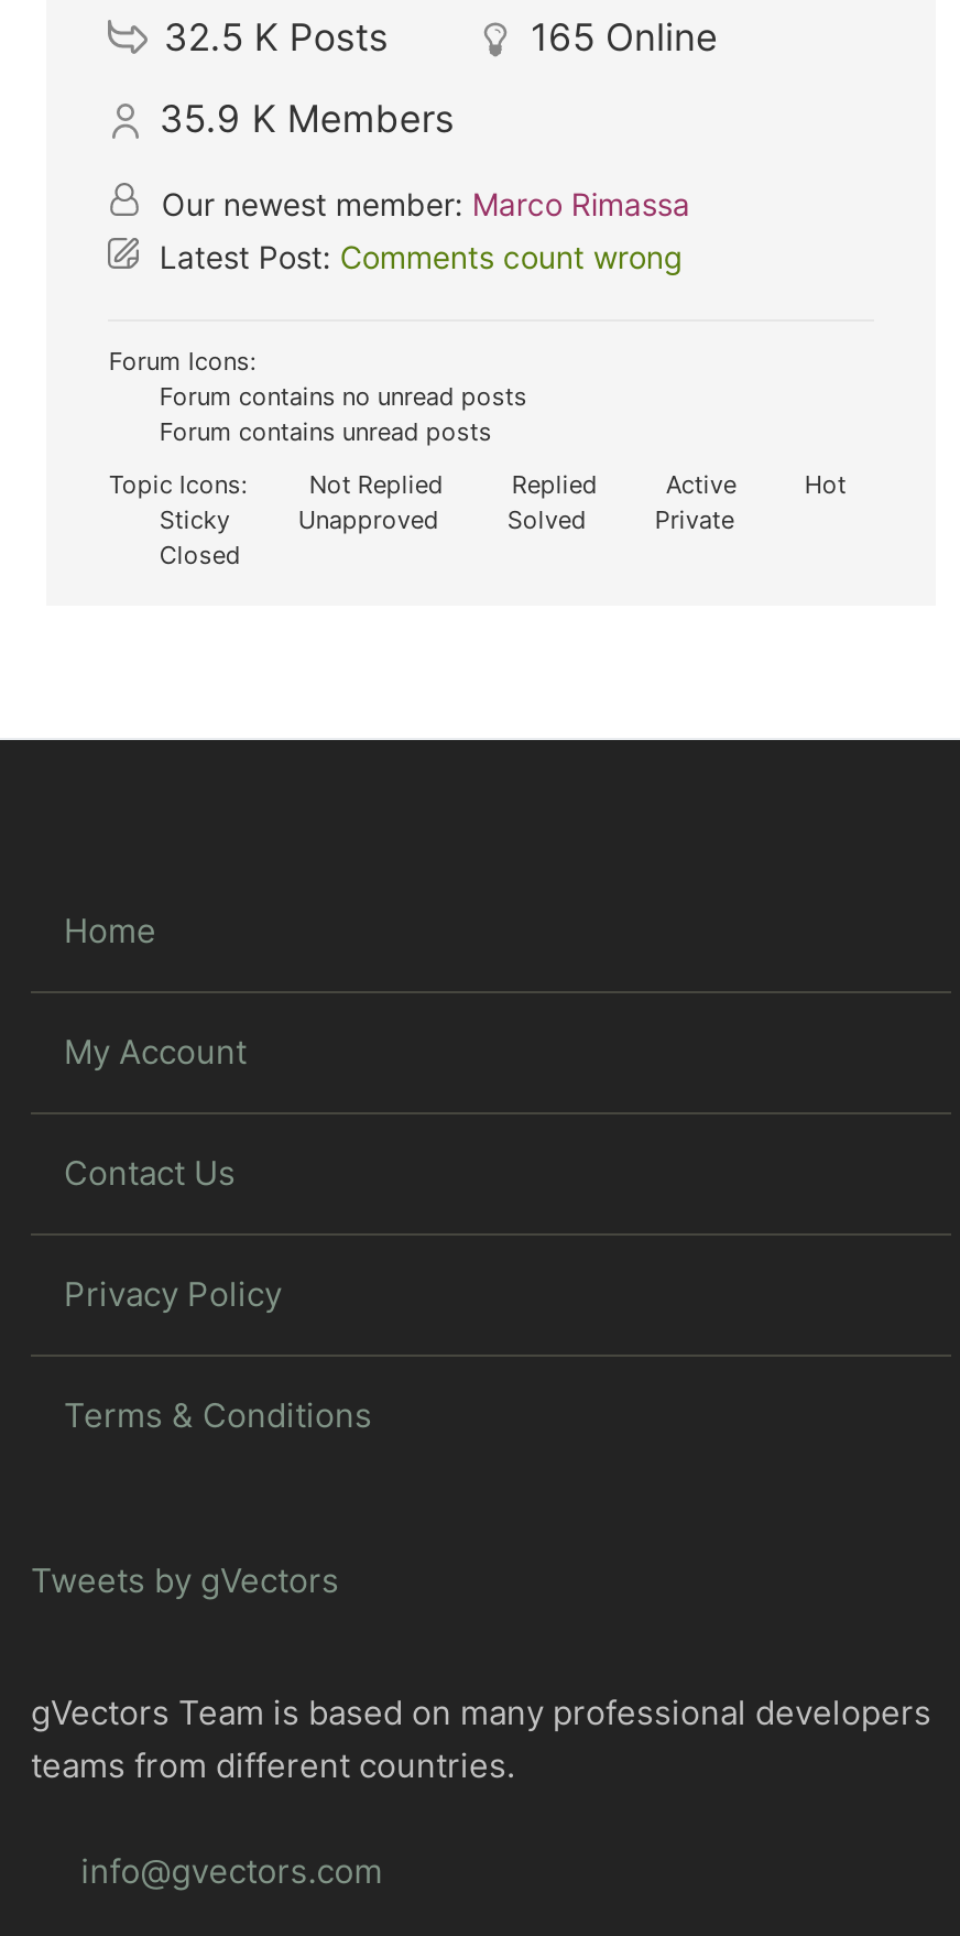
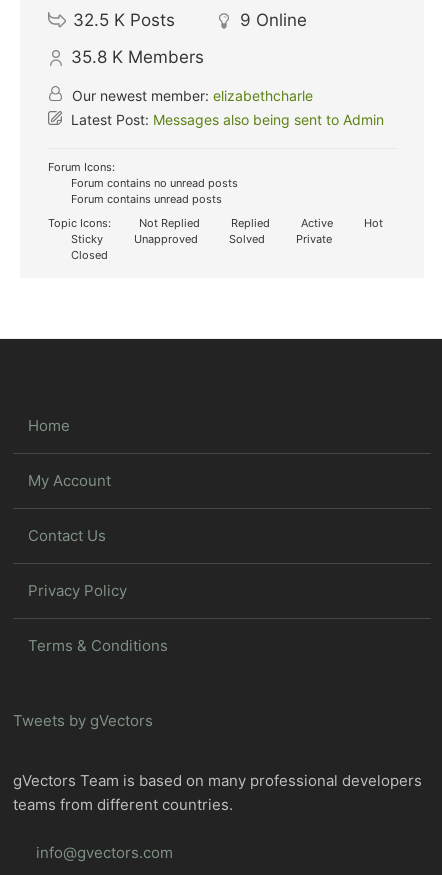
- 165 Online
+ 9 Online

- 35.9 K Members
+ 35.8 K Members

- Our newest member: Marco Rimassa
- Latest Post: Comments count wrong
+ Our newest member: elizabethcharle
+ Latest Post: Messages also being sent to Admin
